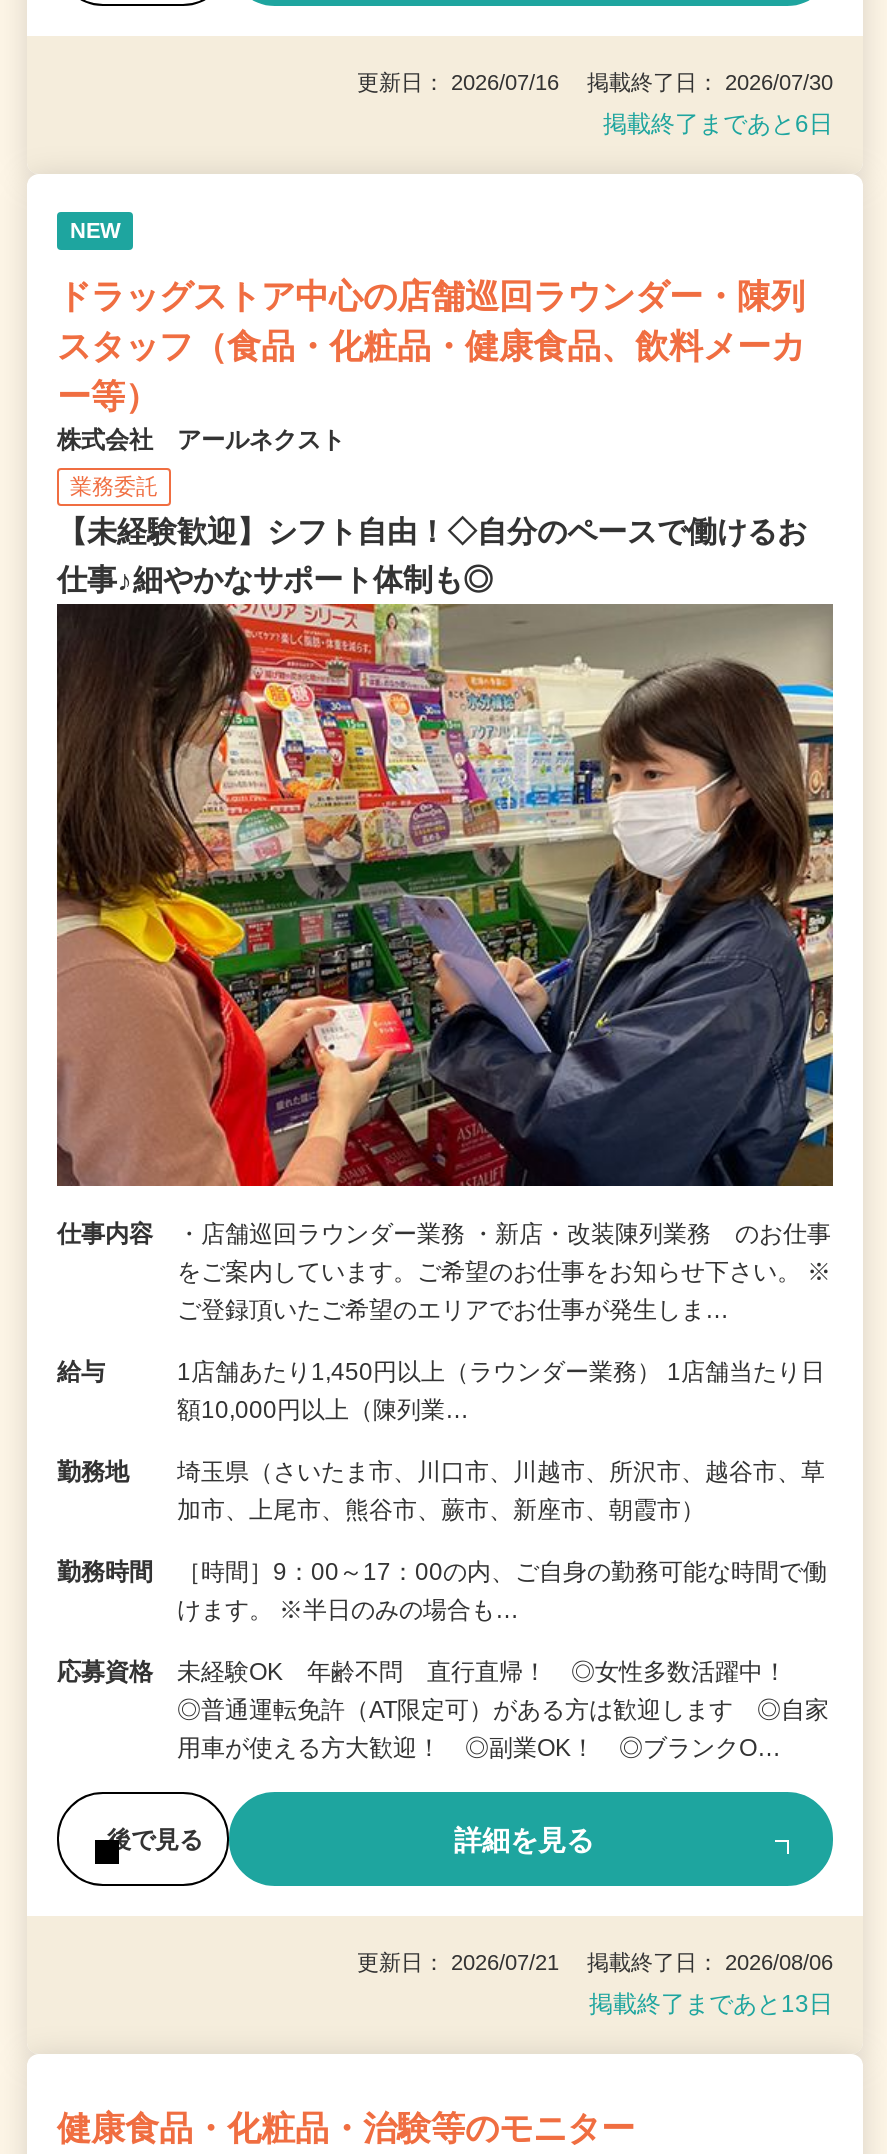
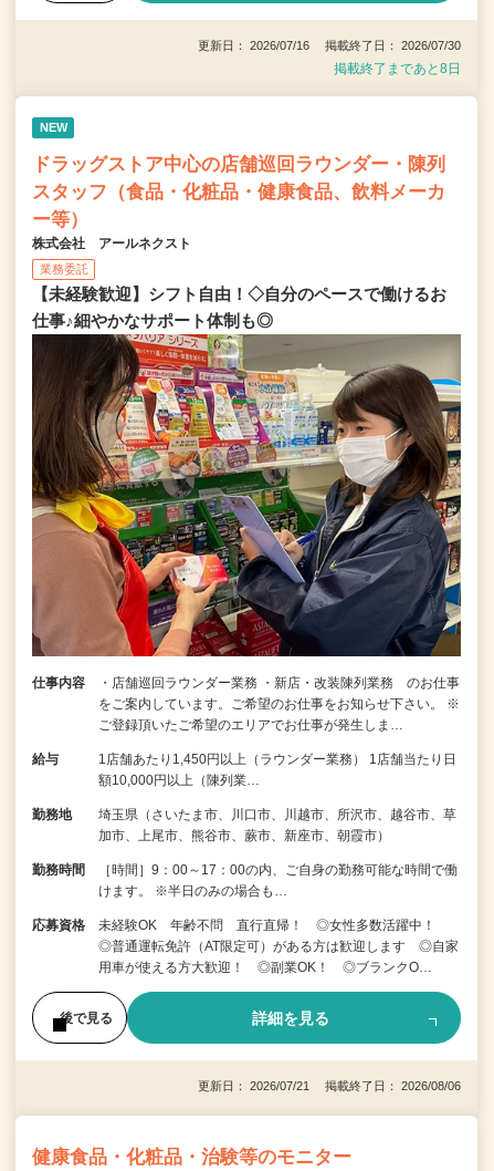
- 掲載終了まであと6日
+ 掲載終了まであと8日

- 掲載終了まであと13日
